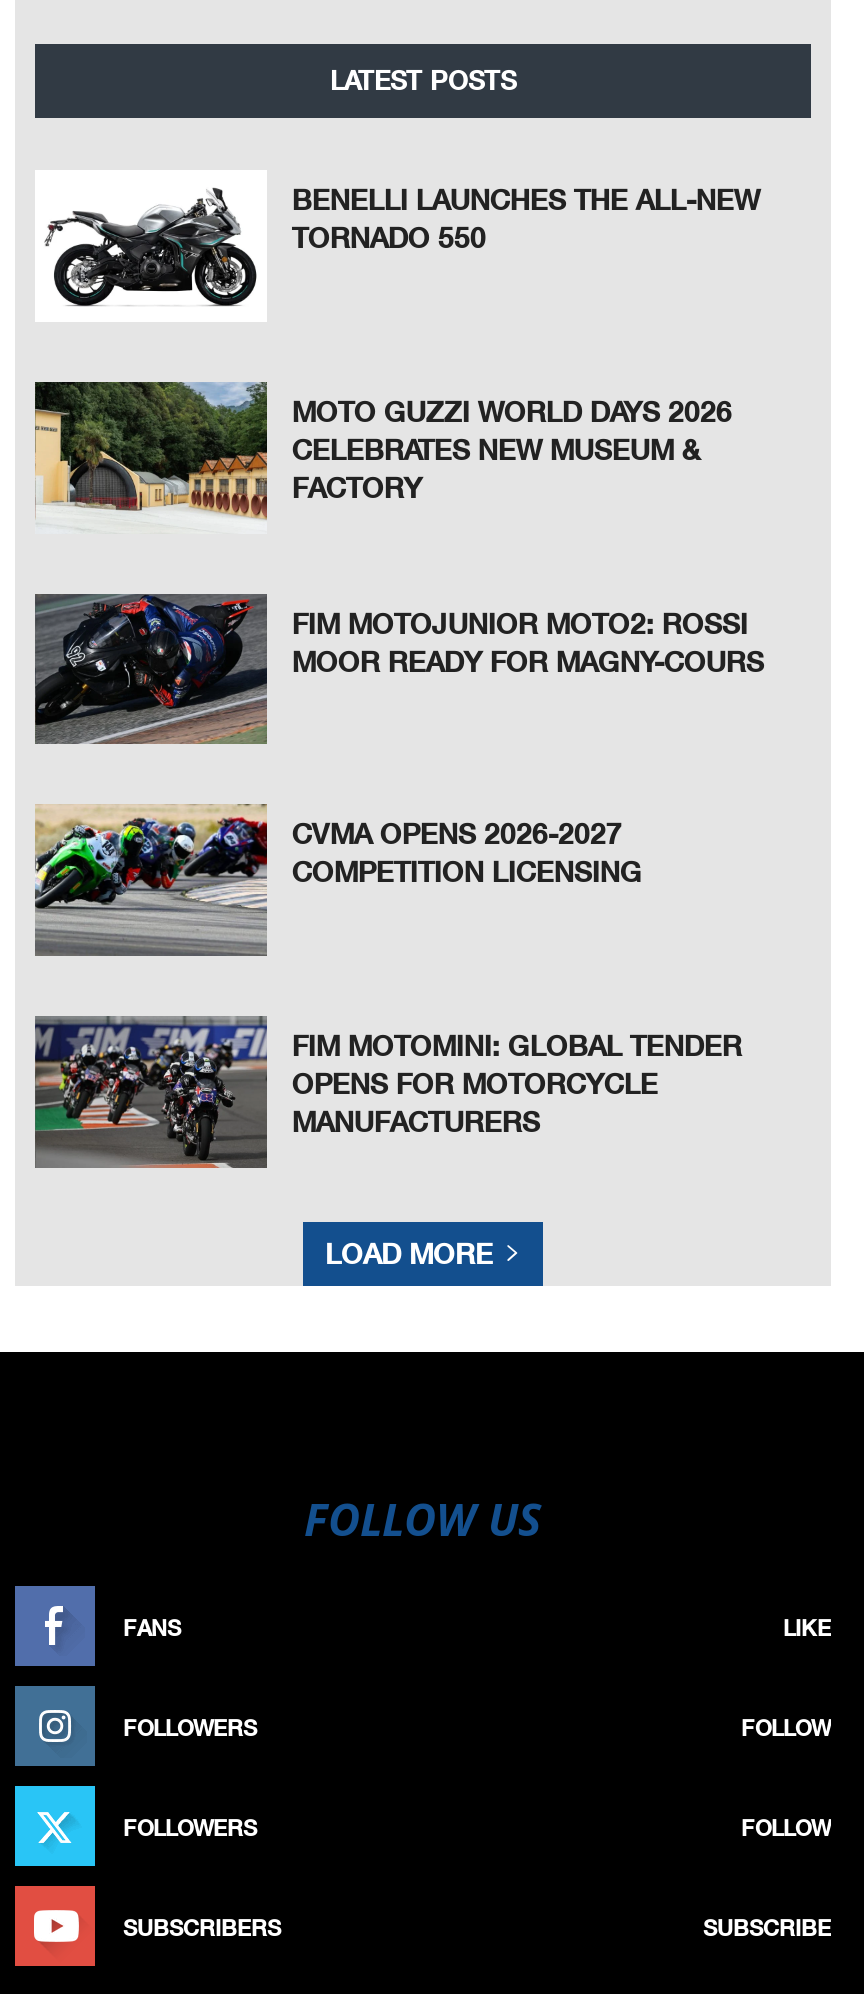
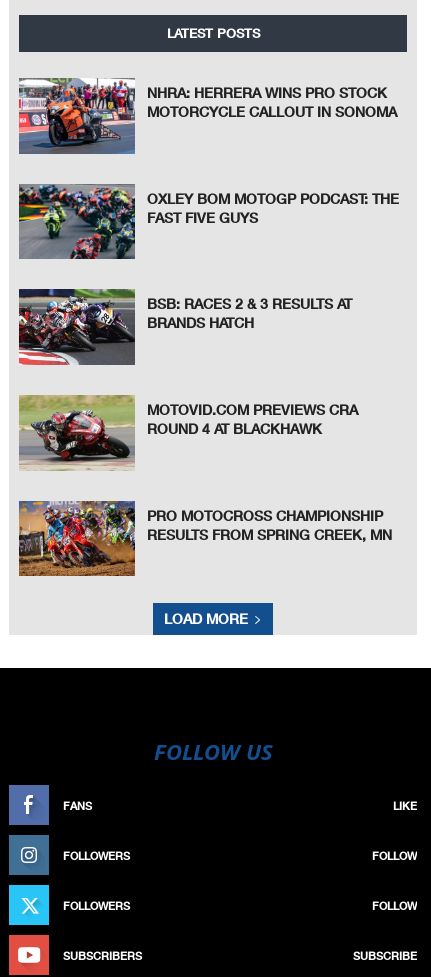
- [image]
- BENELLI LAUNCHES THE ALL-NEW
- TORNADO 550
+ [image]
+ NHRA: HERRERA WINS PRO STOCK
+ MOTORCYCLE CALLOUT IN SONOMA

- [image]
- MOTO GUZZI WORLD DAYS 2026
- CELEBRATES NEW MUSEUM &
- FACTORY
+ [image]
+ OXLEY BOM MOTOGP PODCAST: THE
+ FAST FIVE GUYS

- [image]
- FIM MOTOJUNIOR MOTO2: ROSSI
- MOOR READY FOR MAGNY-COURS
+ [image]
+ BSB: RACES 2 & 3 RESULTS AT
+ BRANDS HATCH

- [image]
- CVMA OPENS 2026-2027
- COMPETITION LICENSING
+ [image]
+ MOTOVID.COM PREVIEWS CRA
+ ROUND 4 AT BLACKHAWK

- [image]
- FIM MOTOMINI: GLOBAL TENDER
- OPENS FOR MOTORCYCLE
- MANUFACTURERS
+ [image]
+ PRO MOTOCROSS CHAMPIONSHIP
+ RESULTS FROM SPRING CREEK, MN
